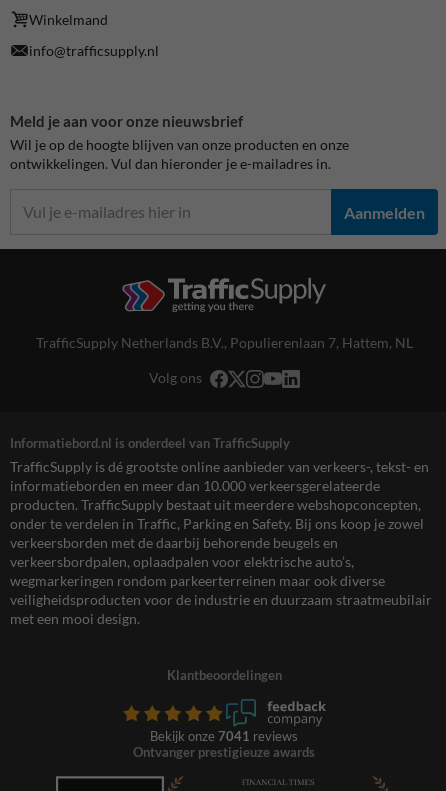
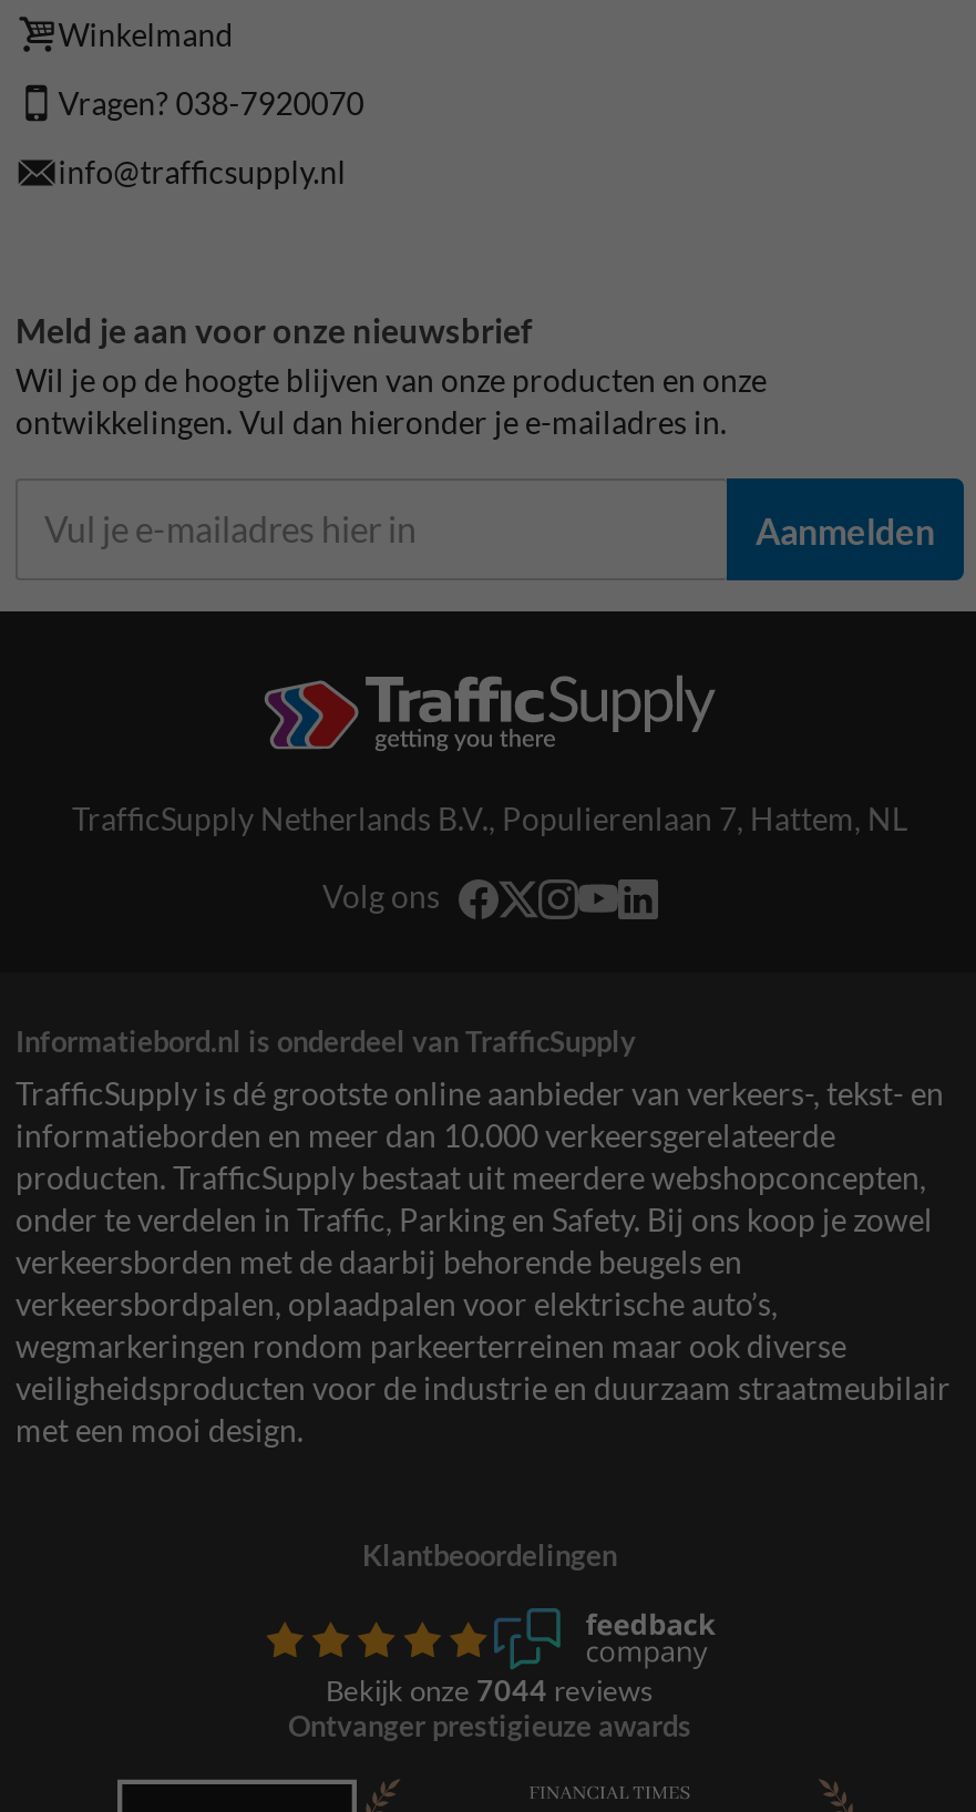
+ Vragen? 038-7920070

- Bekijk onze 7041 reviews
+ Bekijk onze 7044 reviews
